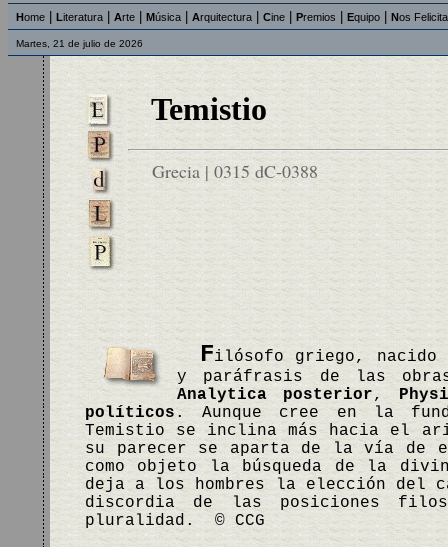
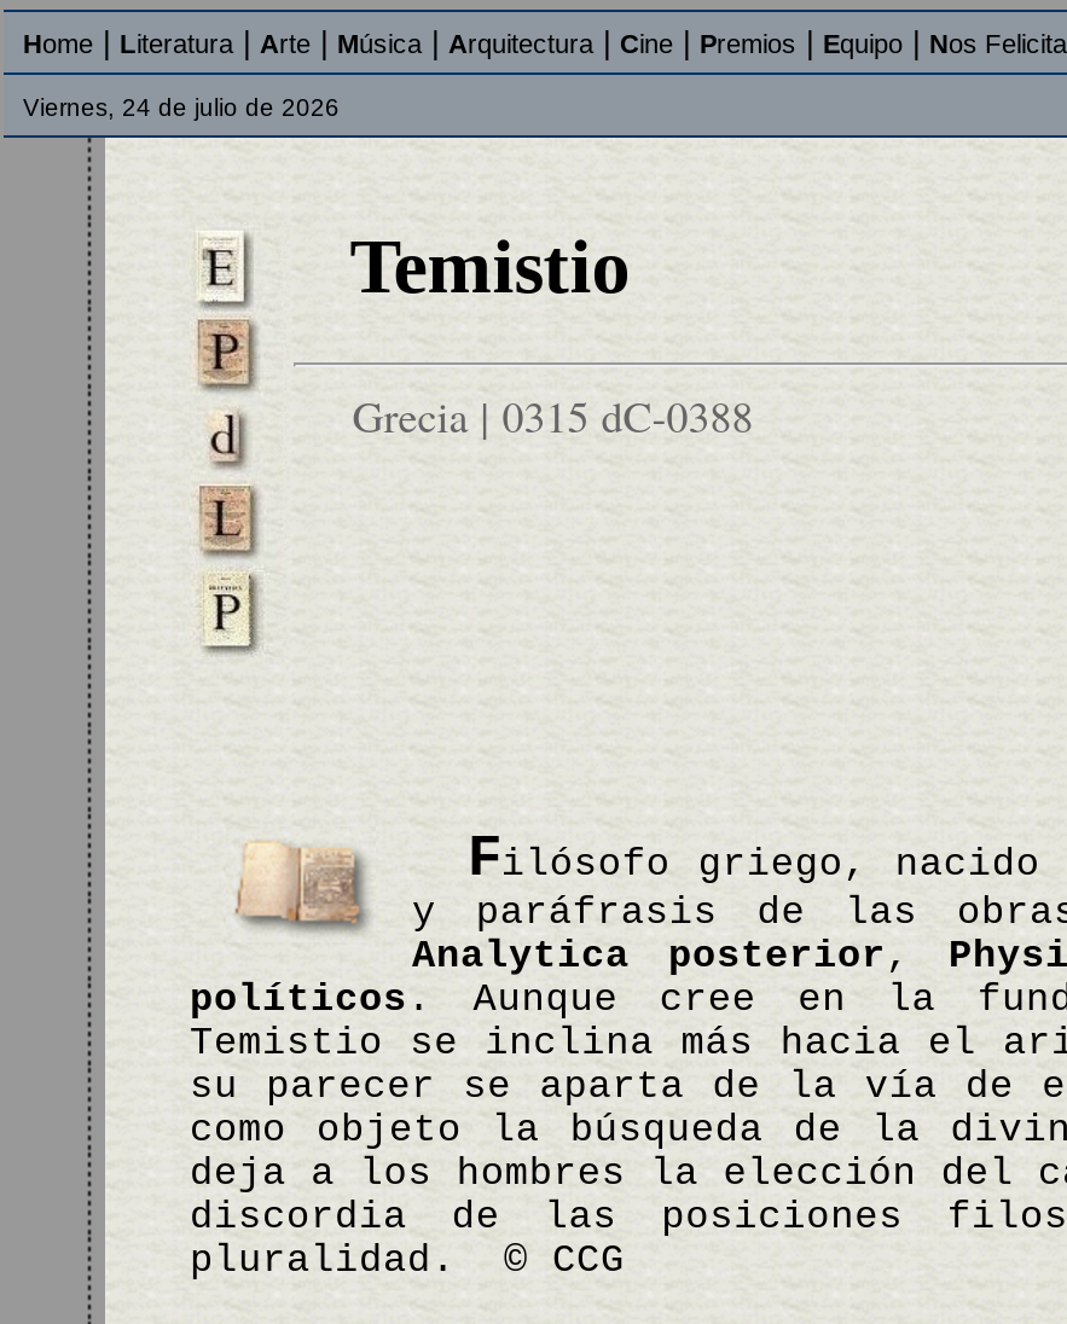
- Martes, 21 de julio de 2026
+ Viernes, 24 de julio de 2026
